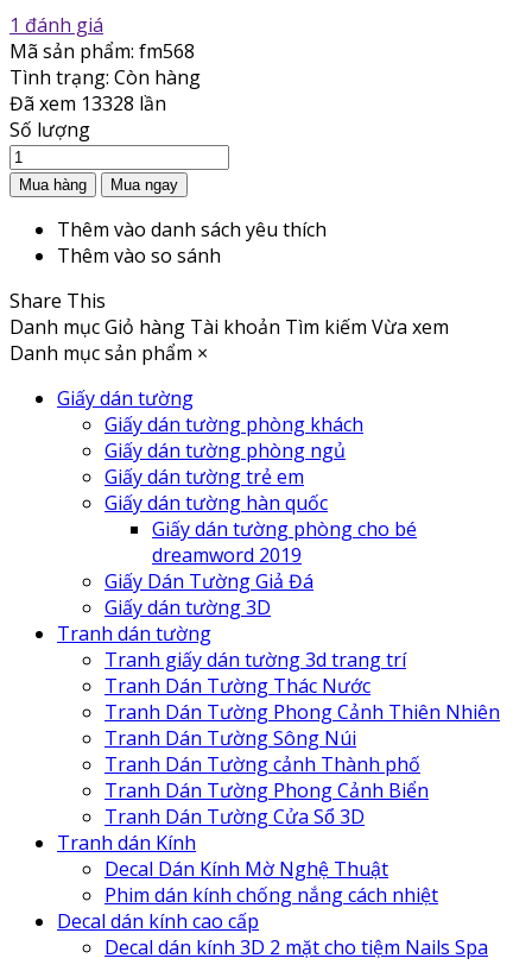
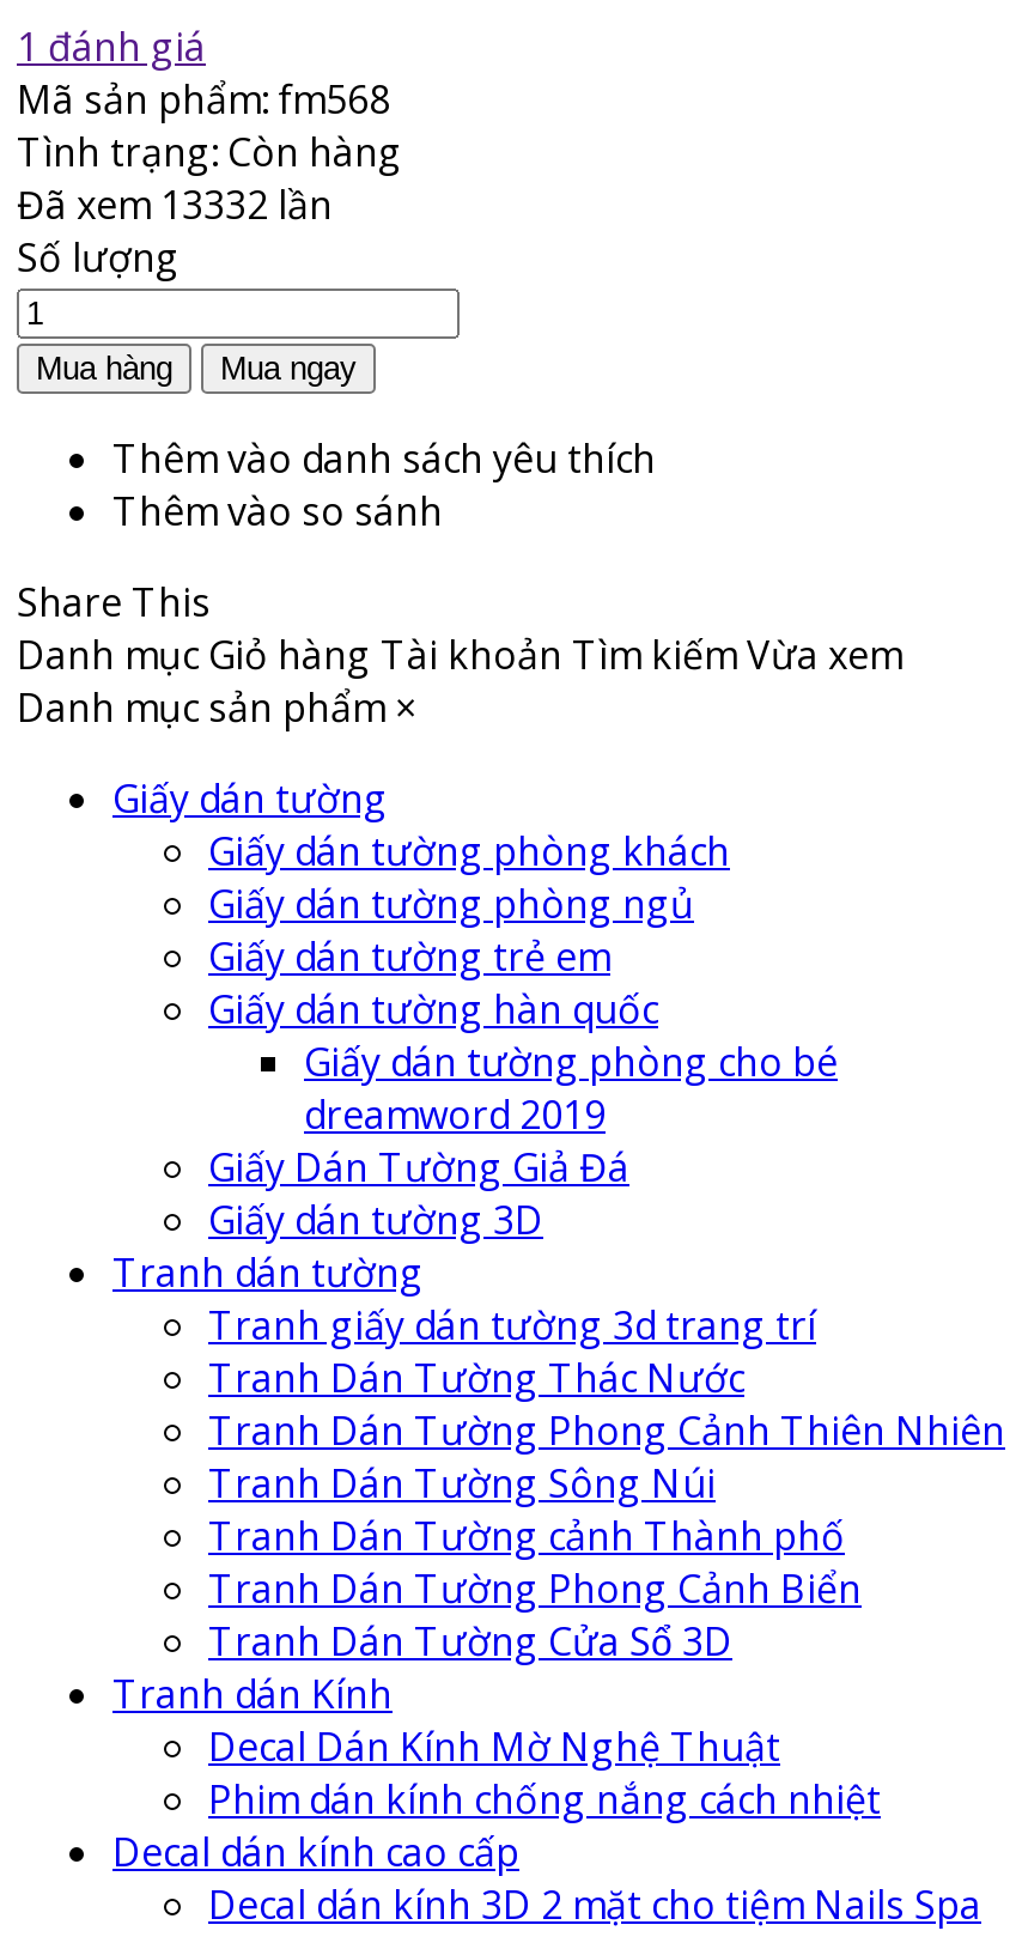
- Đã xem 13328 lần
+ Đã xem 13332 lần
